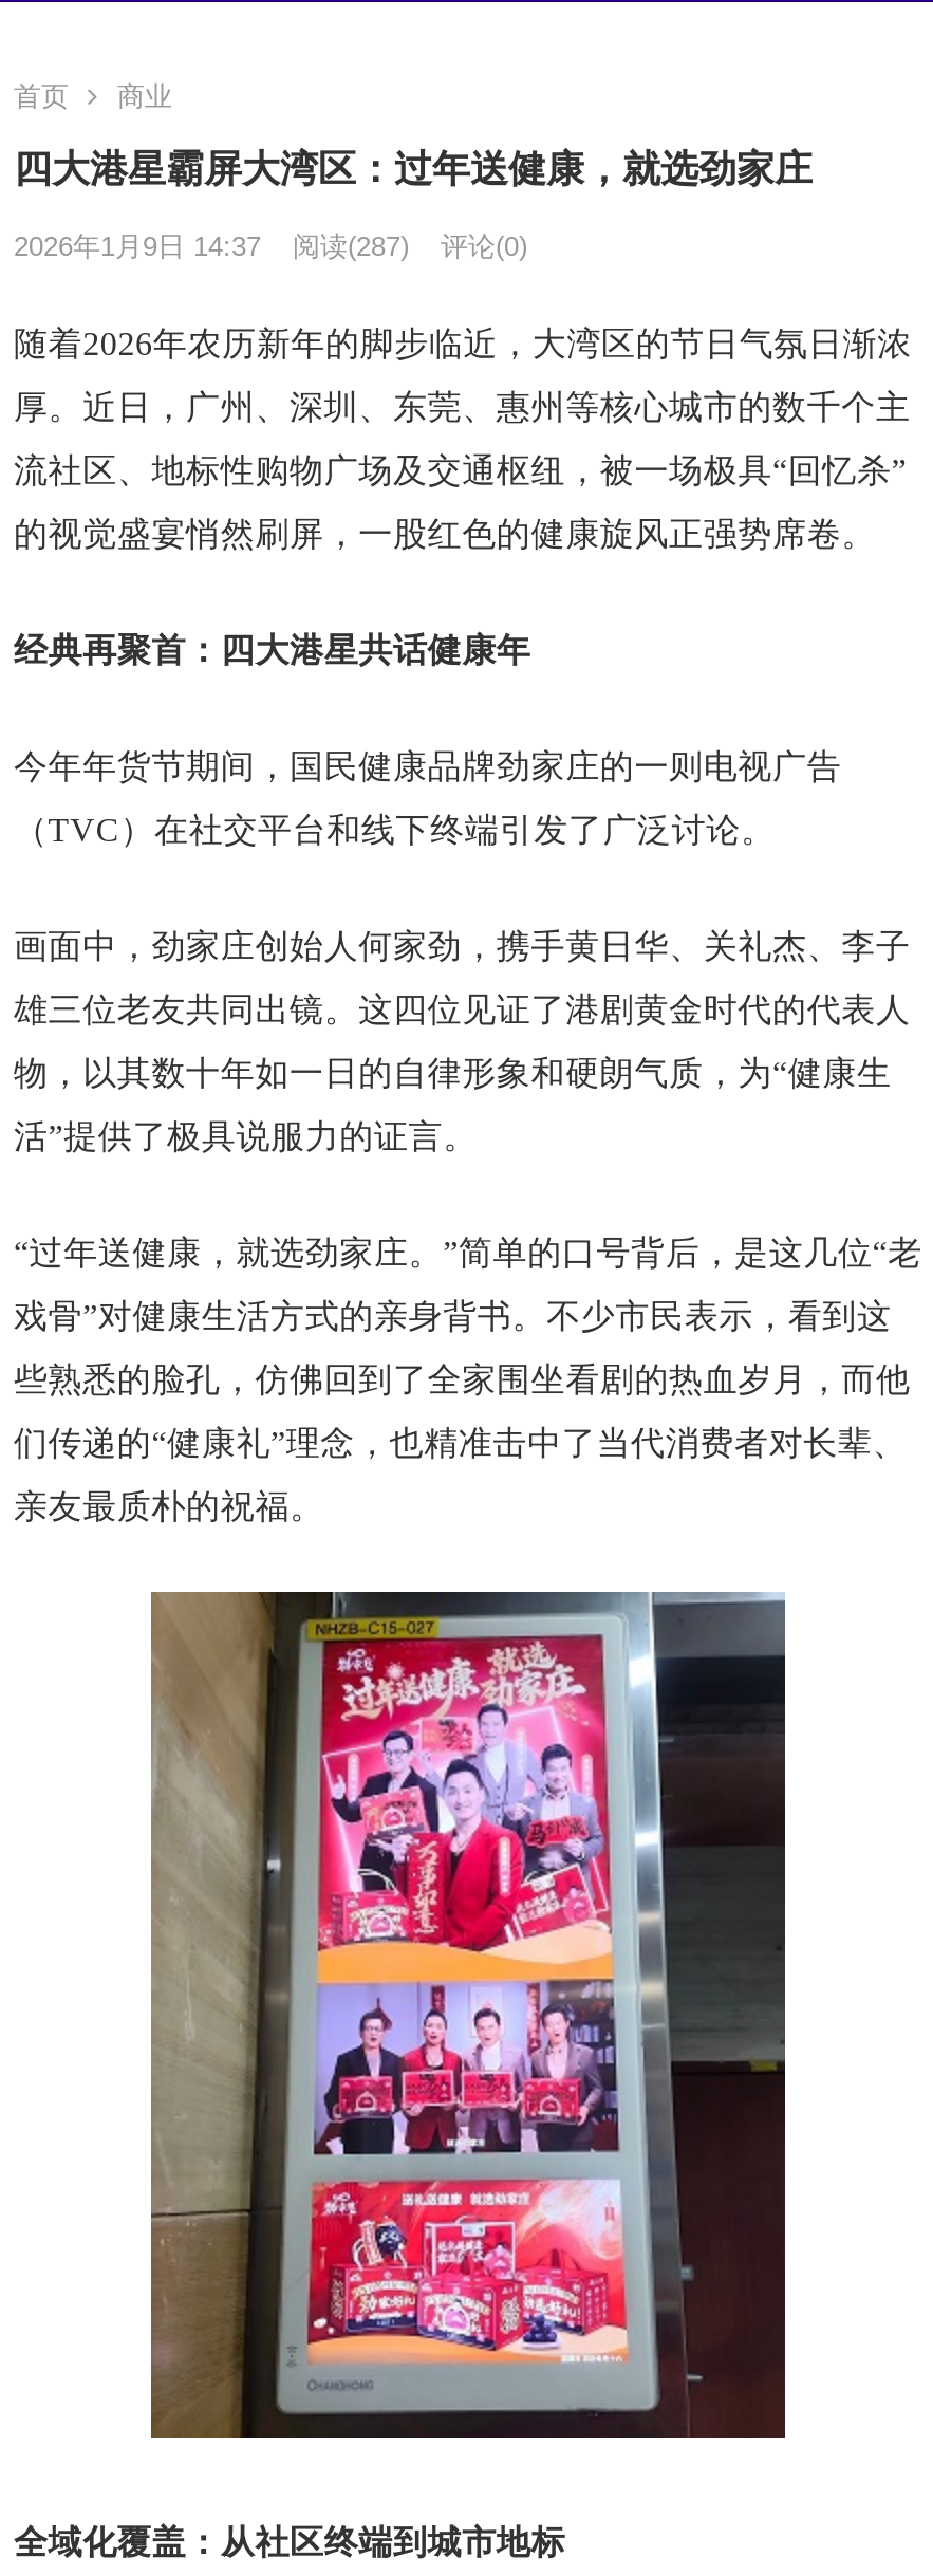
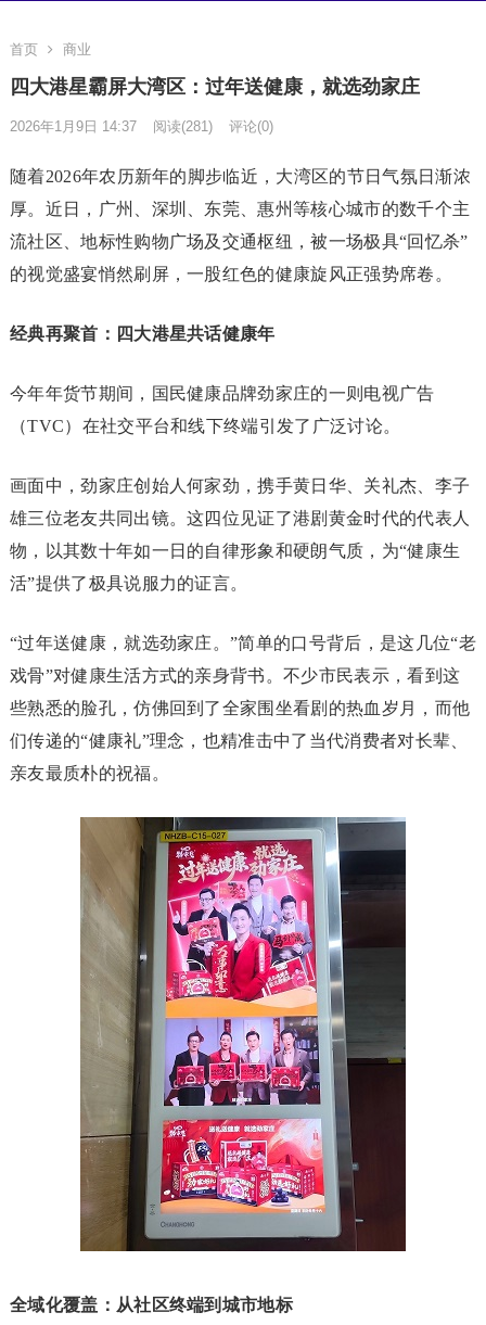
- 2026年1月9日 14:37 阅读(287) 评论(0)
+ 2026年1月9日 14:37 阅读(281) 评论(0)
